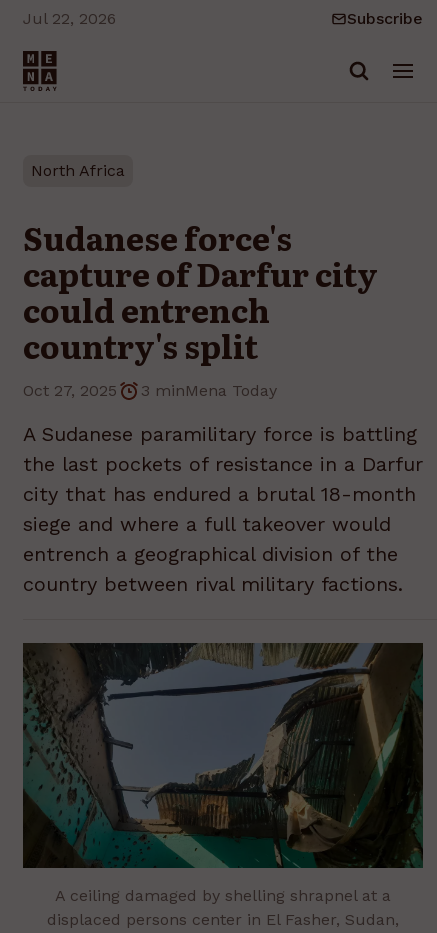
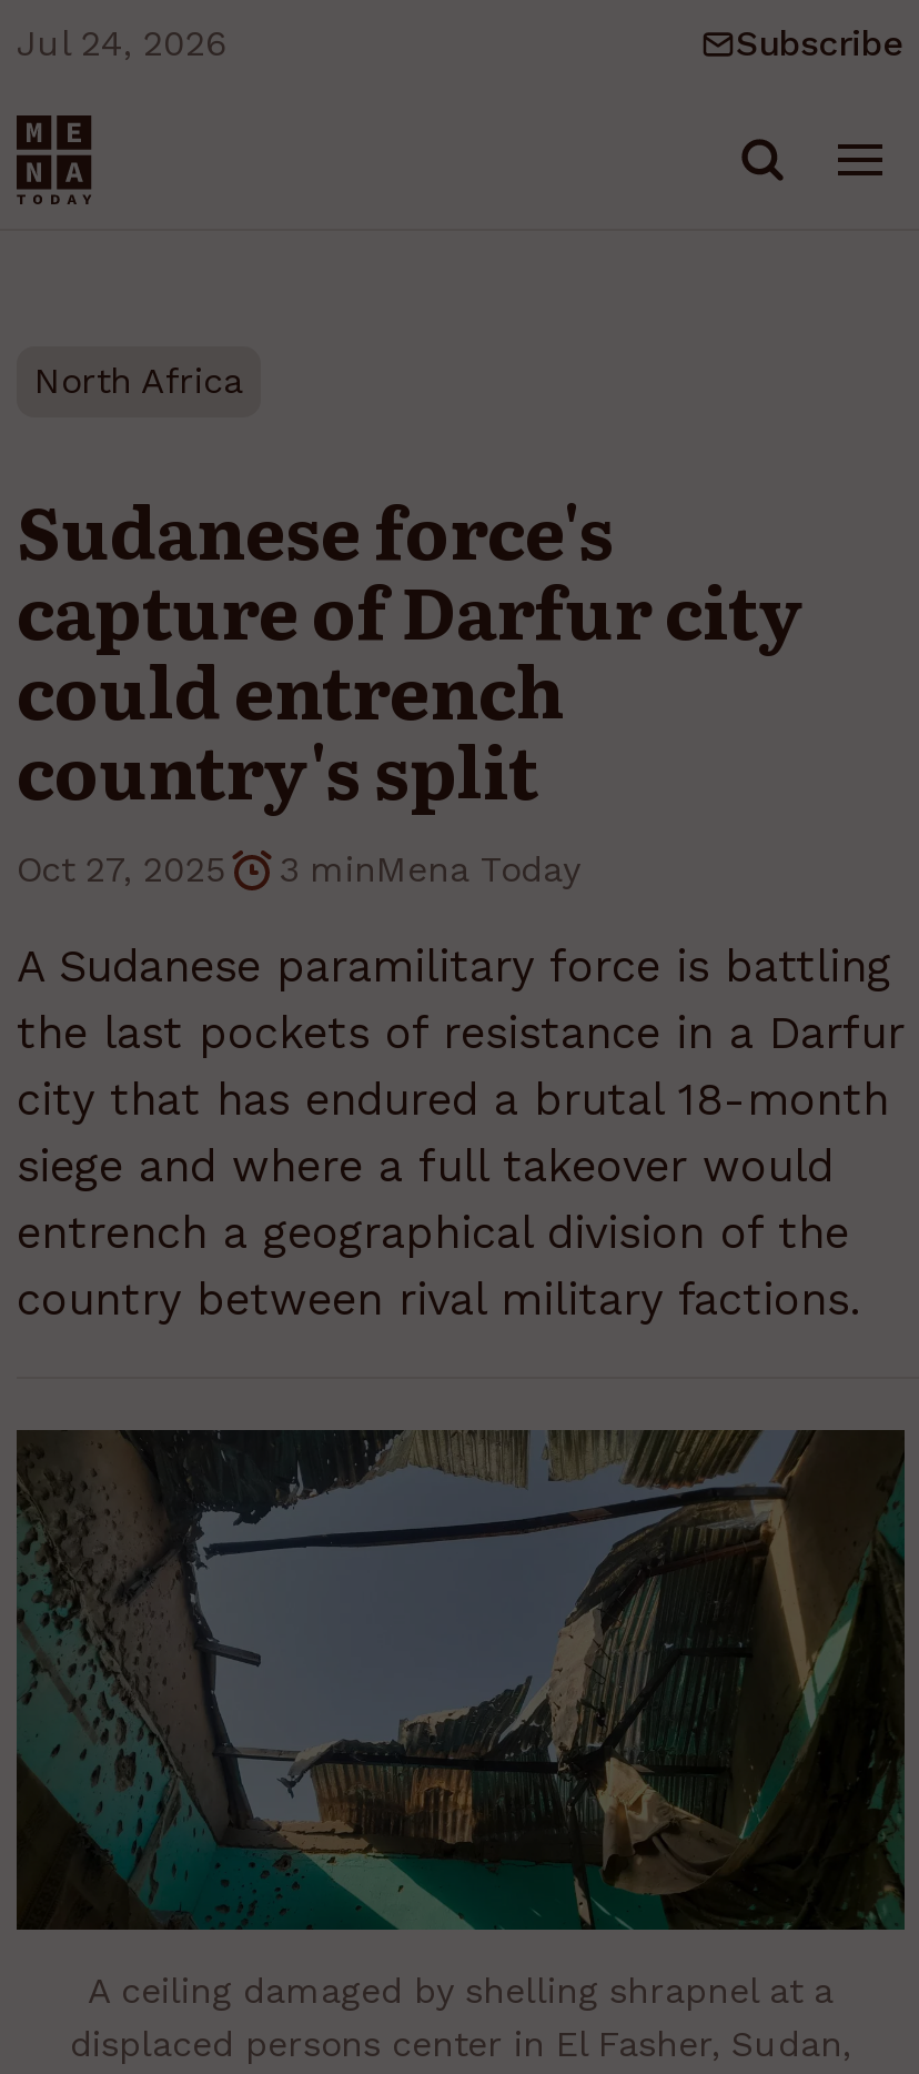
- Jul 22, 2026
+ Jul 24, 2026
